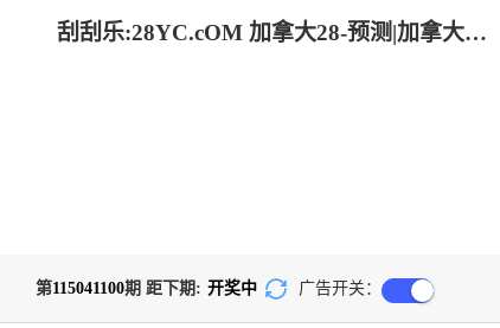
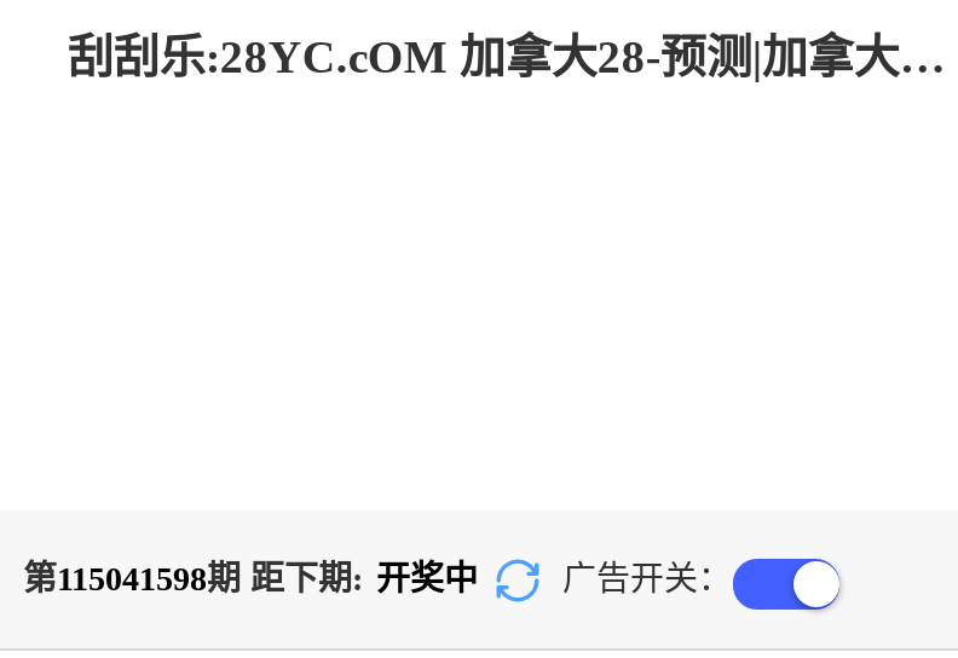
- 第115041100期 距下期: 开奖中
+ 第115041598期 距下期: 开奖中
